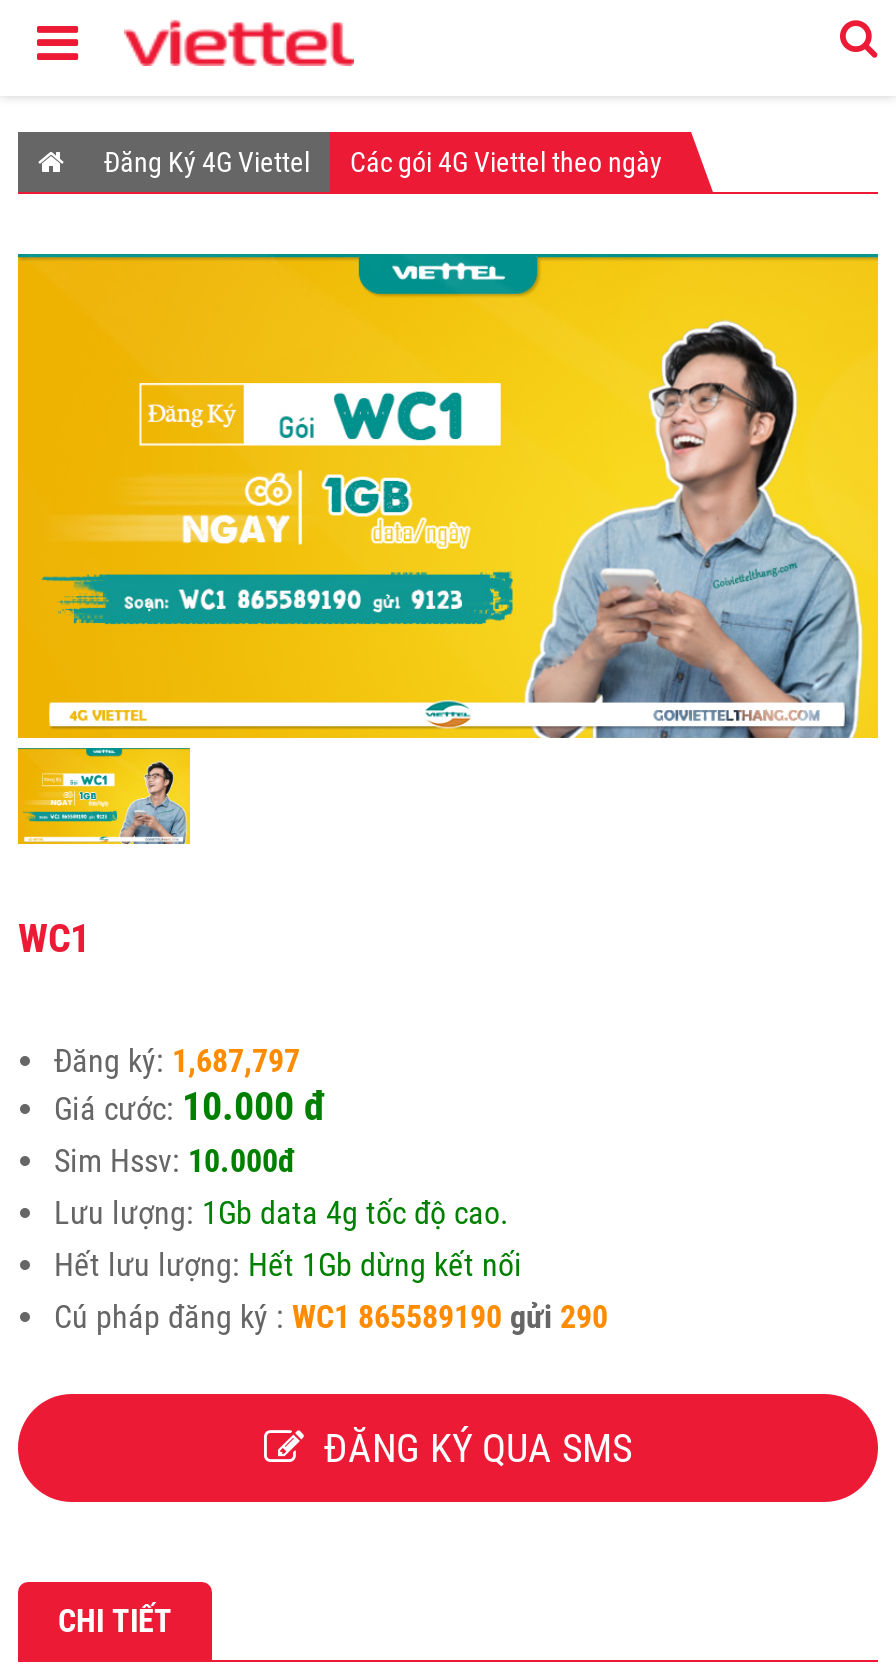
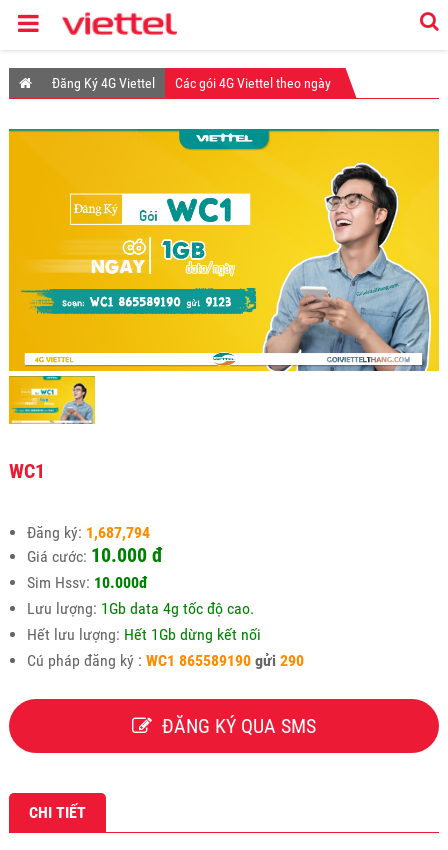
- Đăng ký: 1,687,797
+ Đăng ký: 1,687,794
